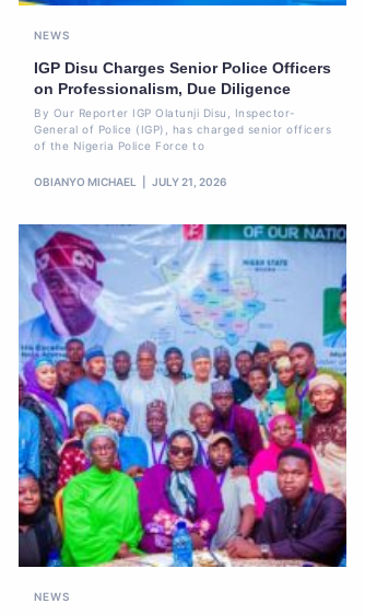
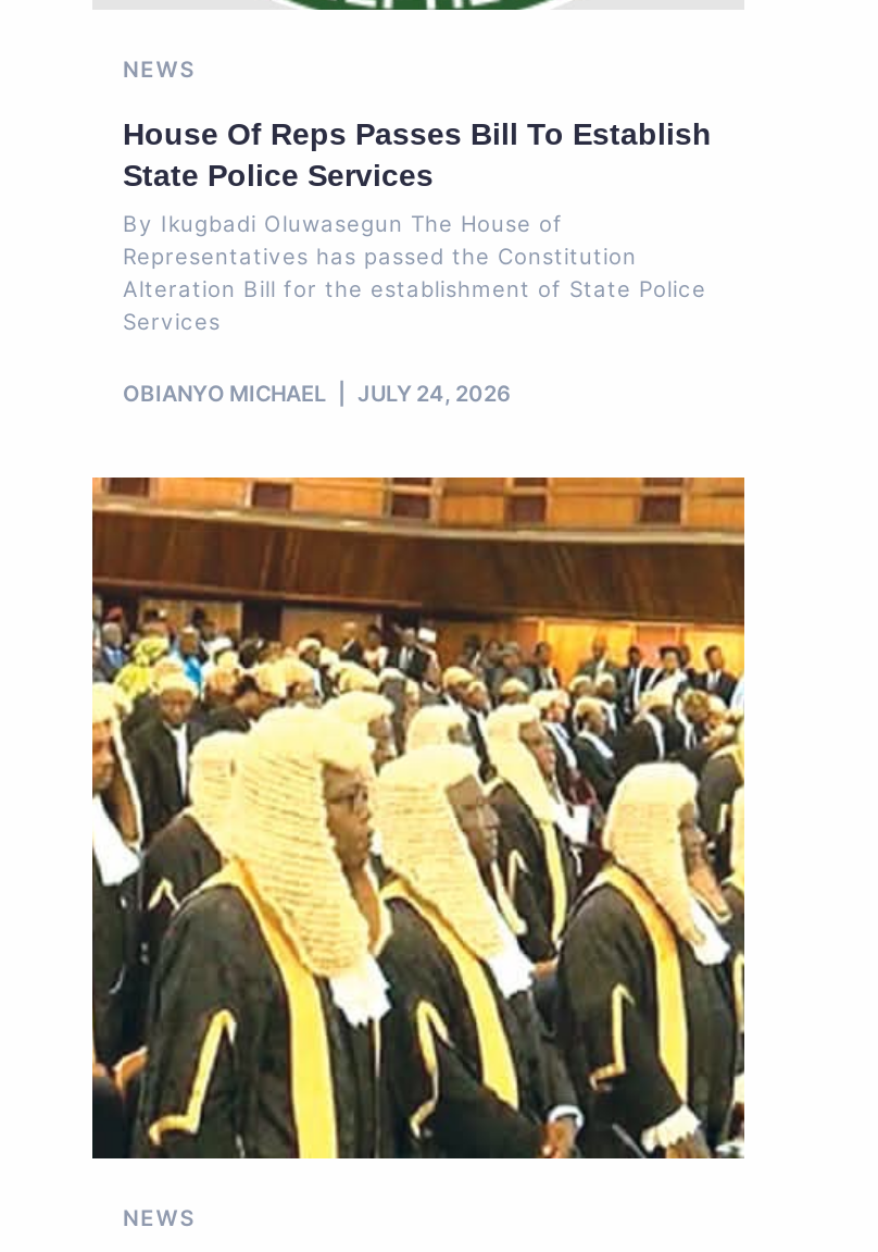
- IGP Disu Charges Senior Police Officers
- on Professionalism, Due Diligence
+ House Of Reps Passes Bill To Establish
+ State Police Services

- By Our Reporter IGP Olatunji Disu, Inspector-
- General of Police (IGP), has charged senior officers
- of the Nigeria Police Force to
+ By Ikugbadi Oluwasegun The House of
+ Representatives has passed the Constitution
+ Alteration Bill for the establishment of State Police
+ Services

- OBIANYO MICHAEL JULY 21, 2026
+ OBIANYO MICHAEL JULY 24, 2026

- [image]
+ [image]
